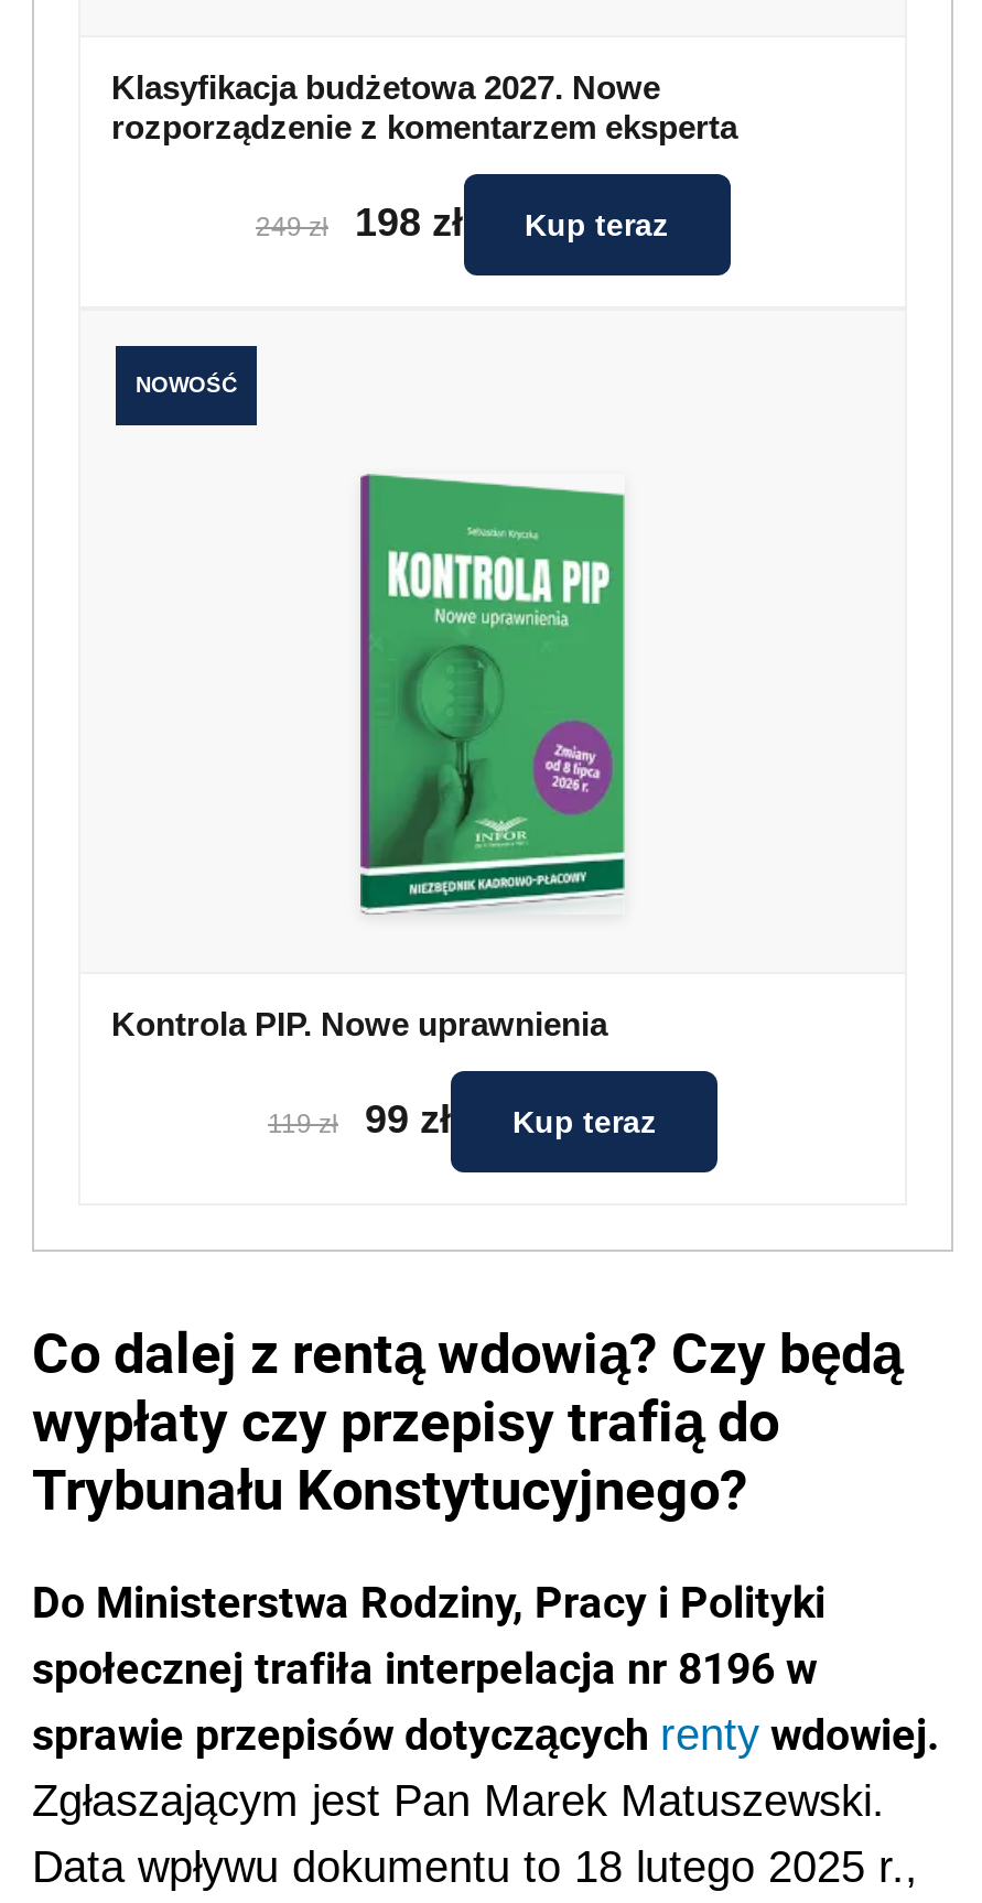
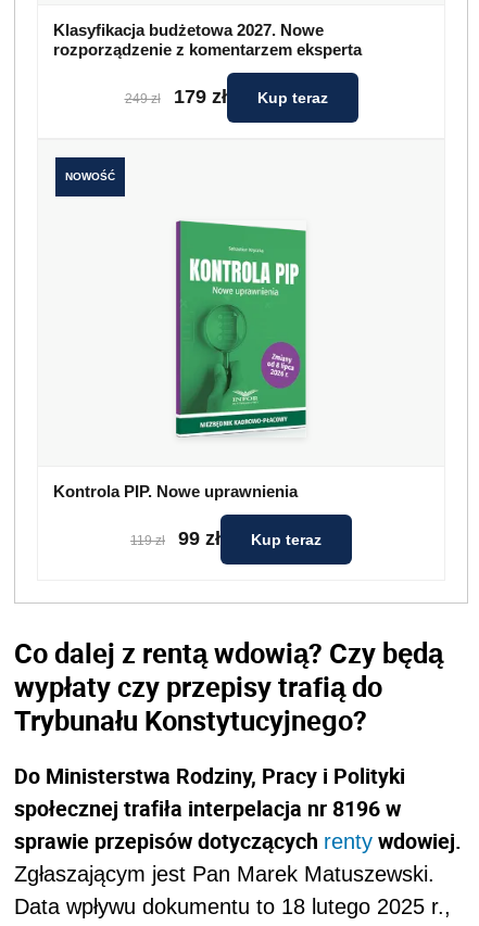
- 198 zł
+ 179 zł
